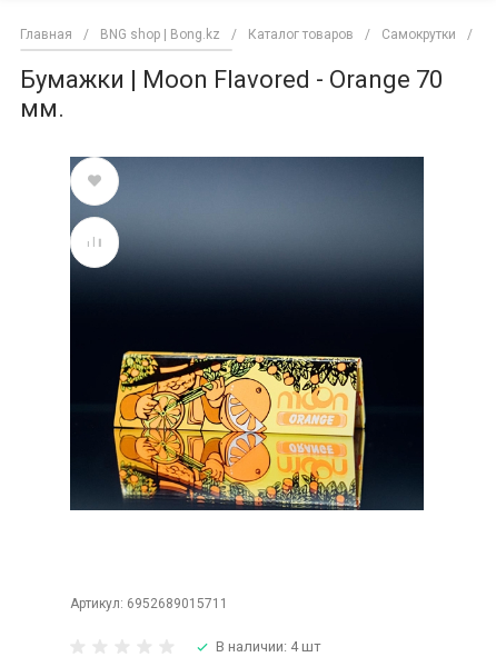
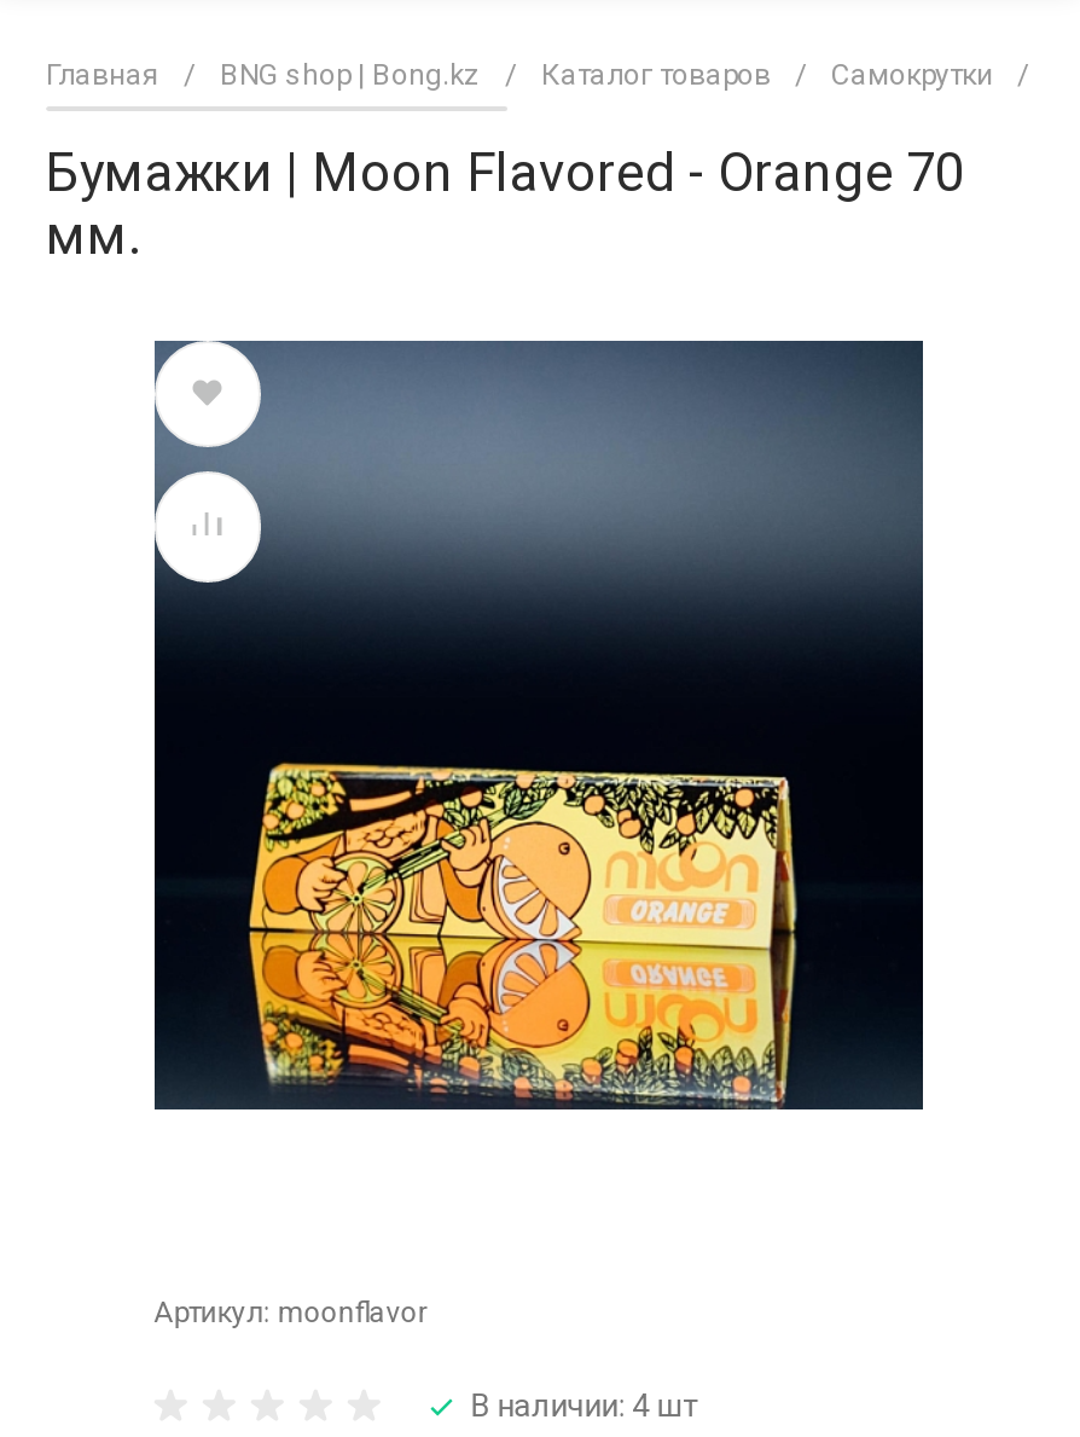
- Артикул: 6952689015711
+ Артикул: moonflavor
